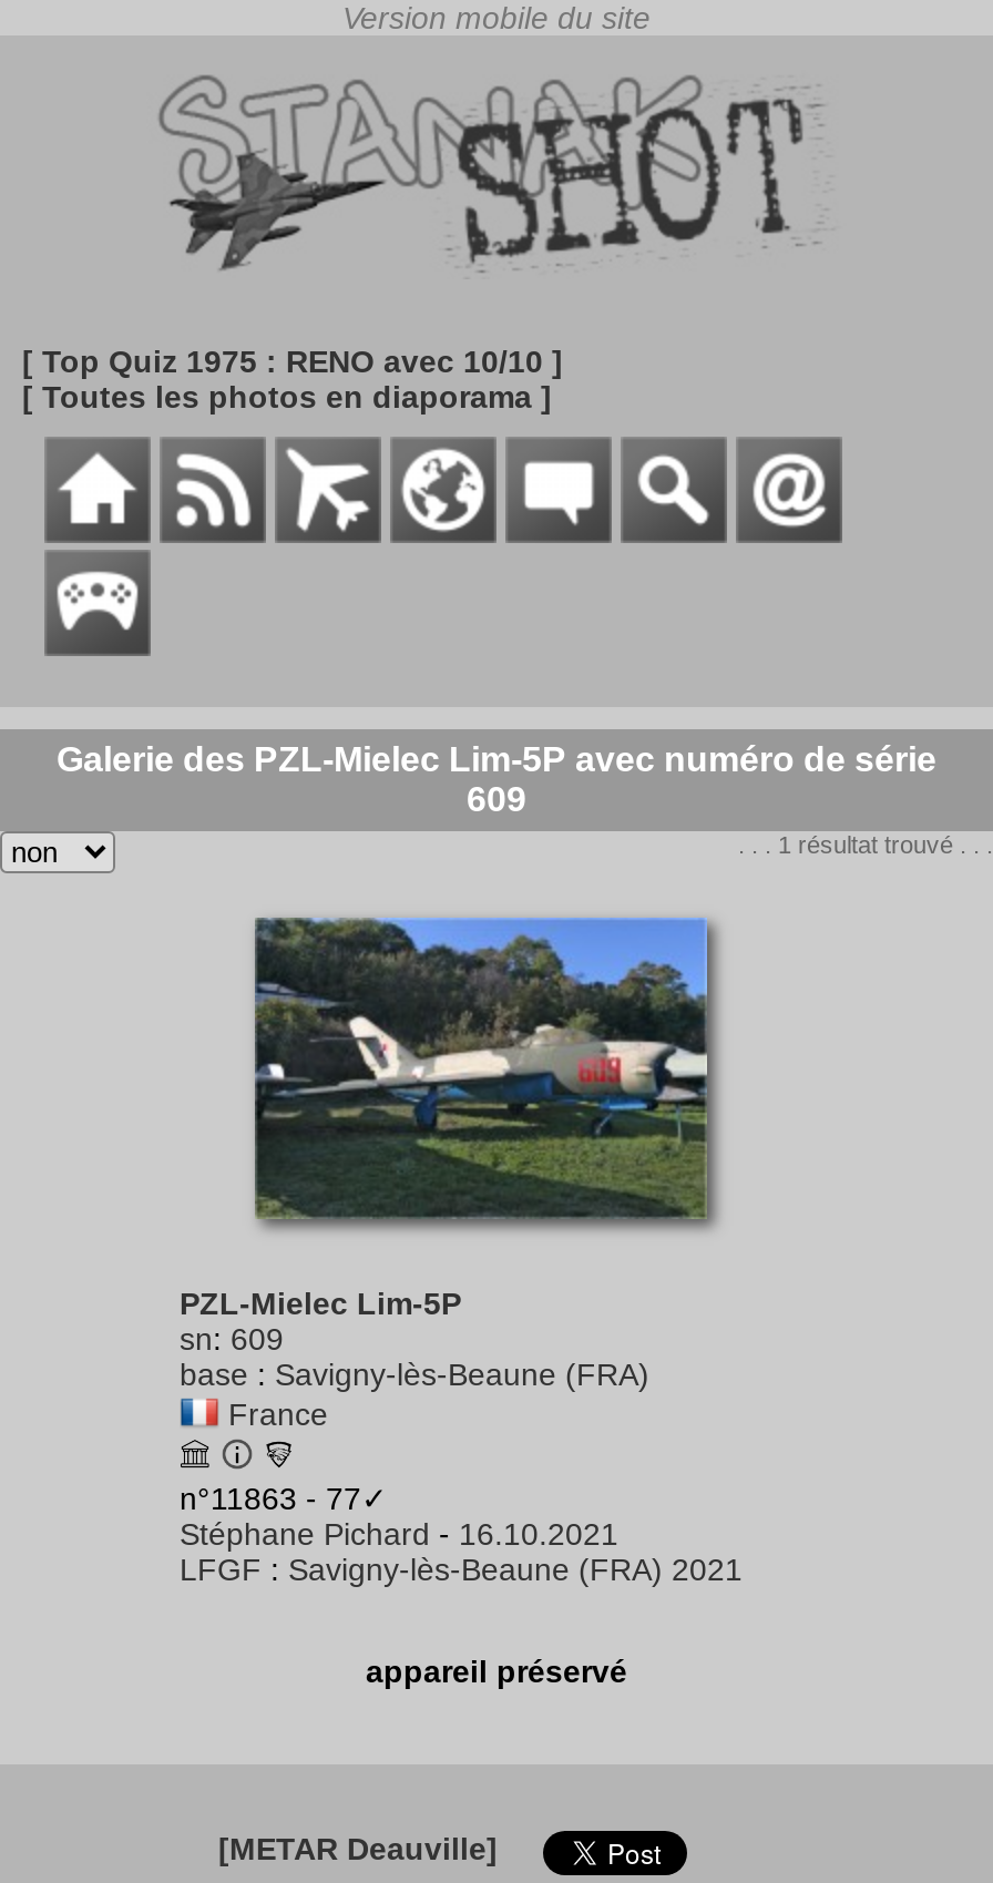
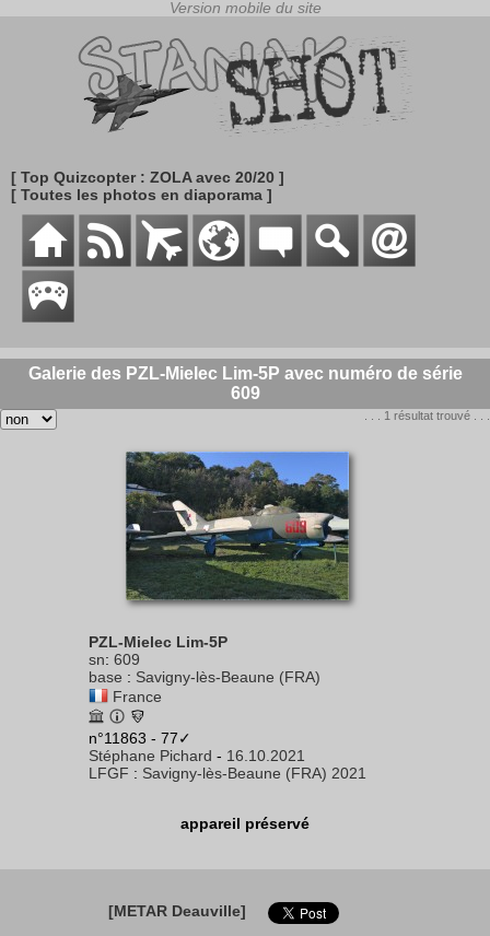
- [ Top Quiz 1975 : RENO avec 10/10 ]
+ [ Top Quizcopter : ZOLA avec 20/20 ]
